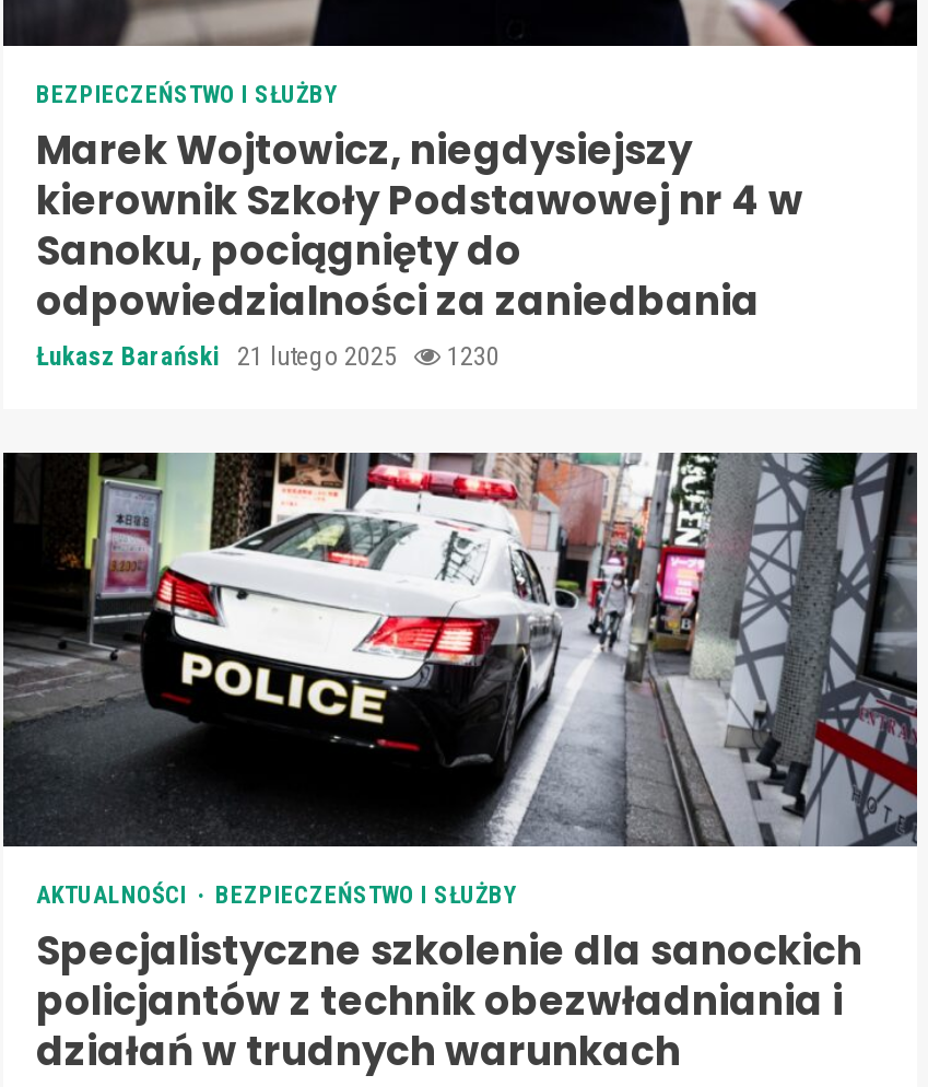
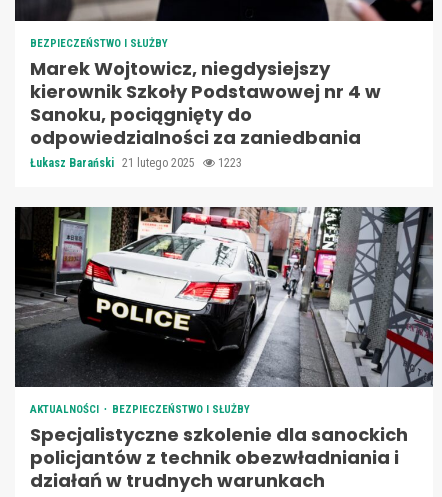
- Łukasz Barański 21 lutego 2025 1230
+ Łukasz Barański 21 lutego 2025 1223
